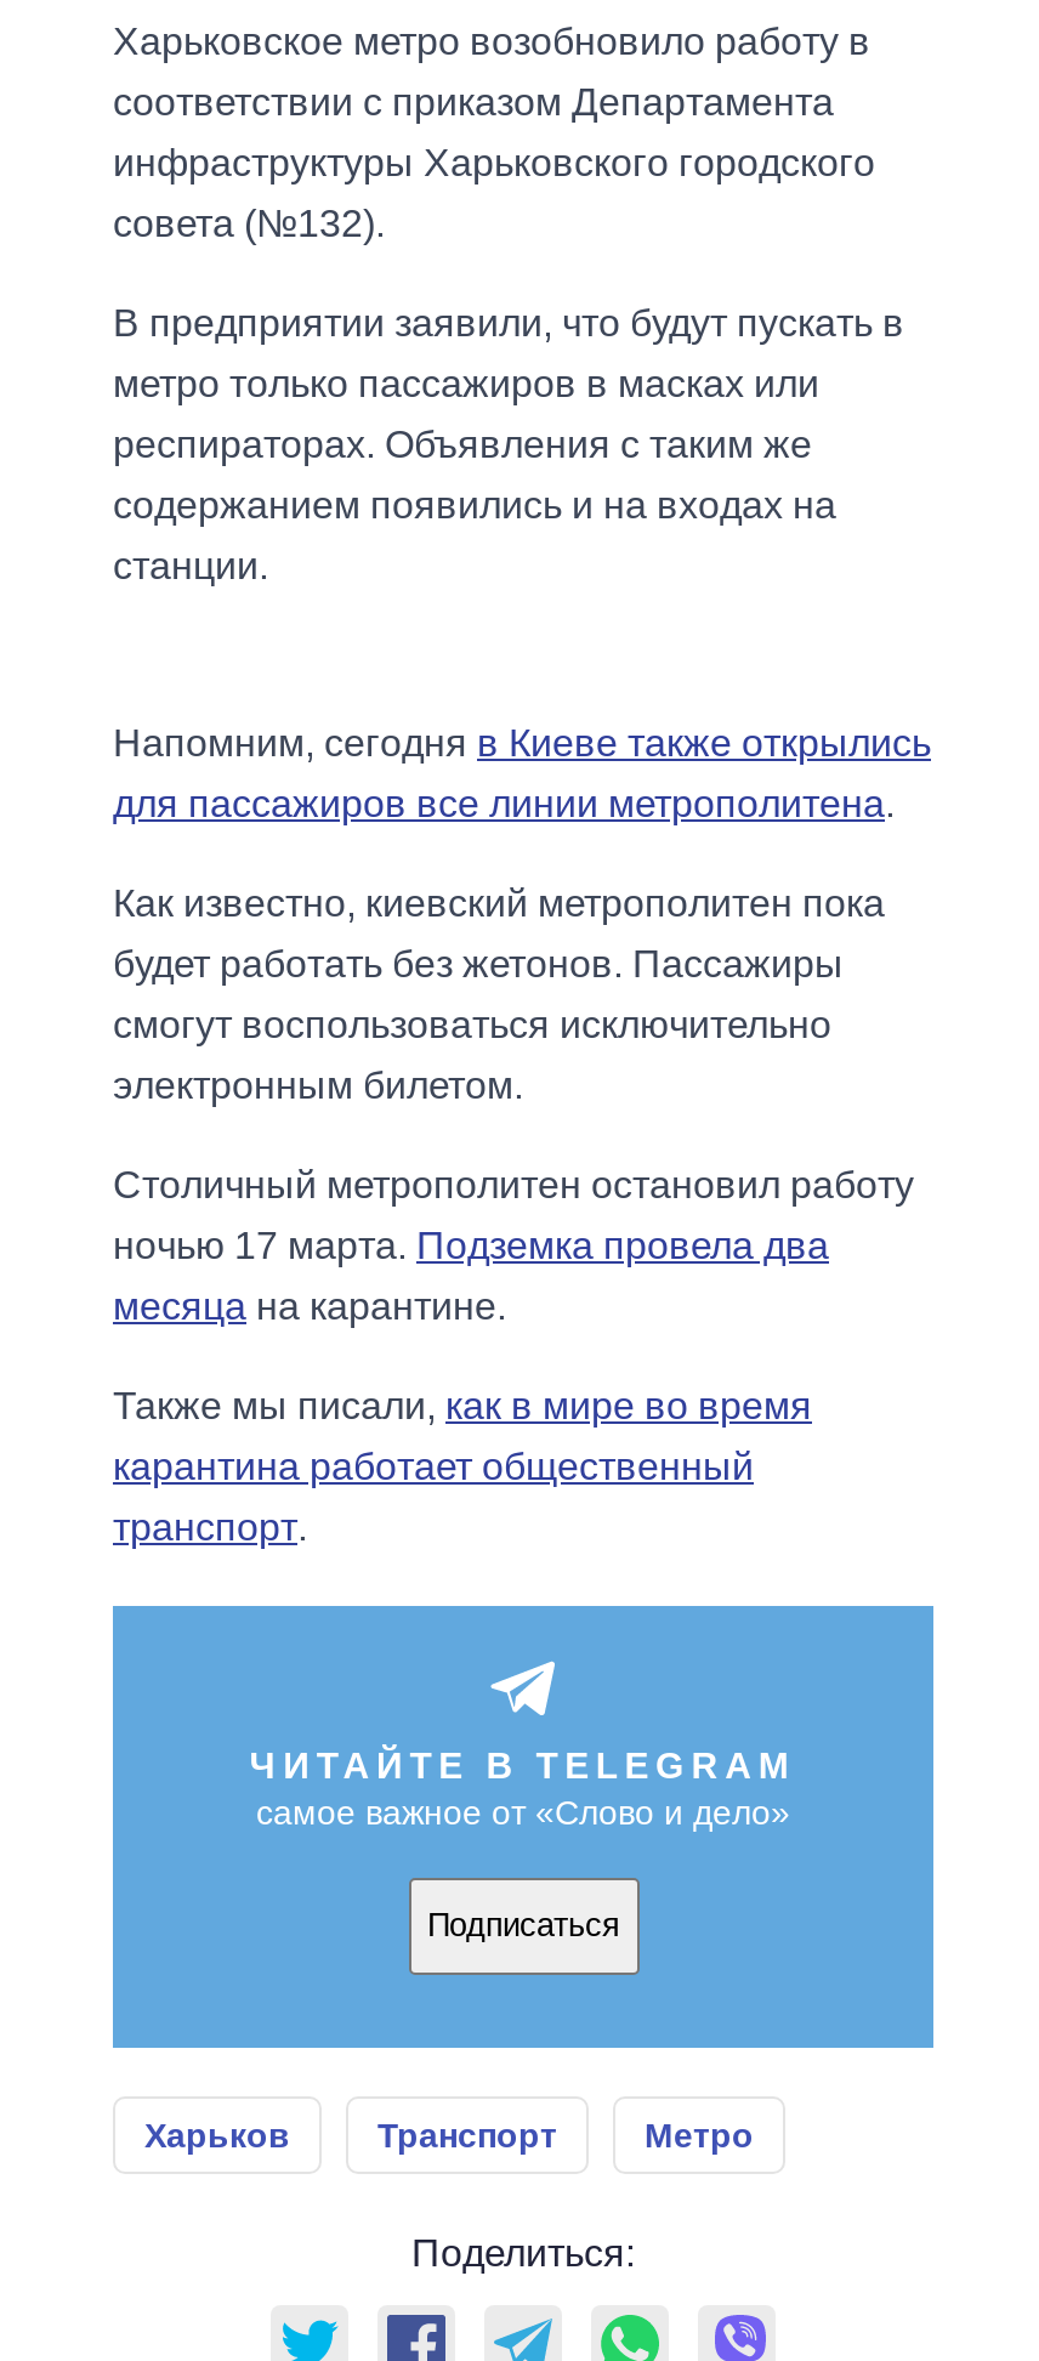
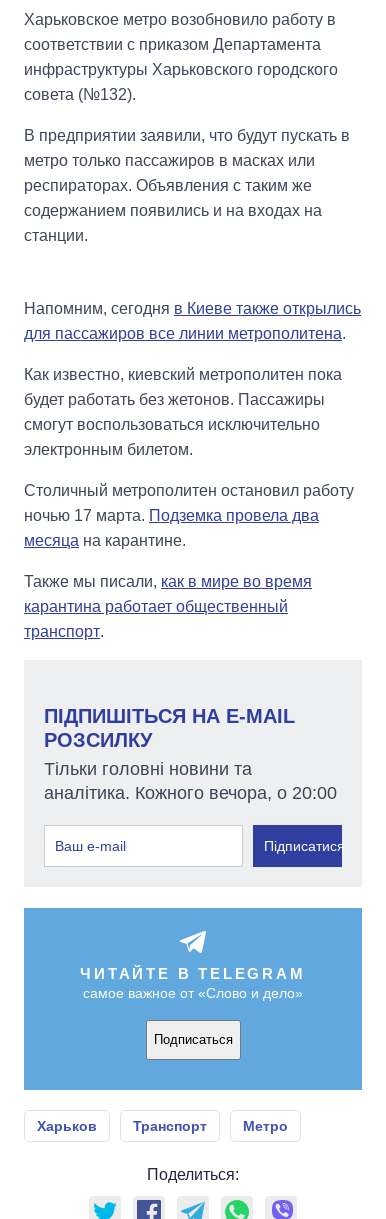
+ ПІДПИШІТЬСЯ НА E-MAIL
+ РОЗСИЛКУ
+ Тільки головні новини та
+ аналітика. Кожного вечора, о 20:00
+ Підписатися
